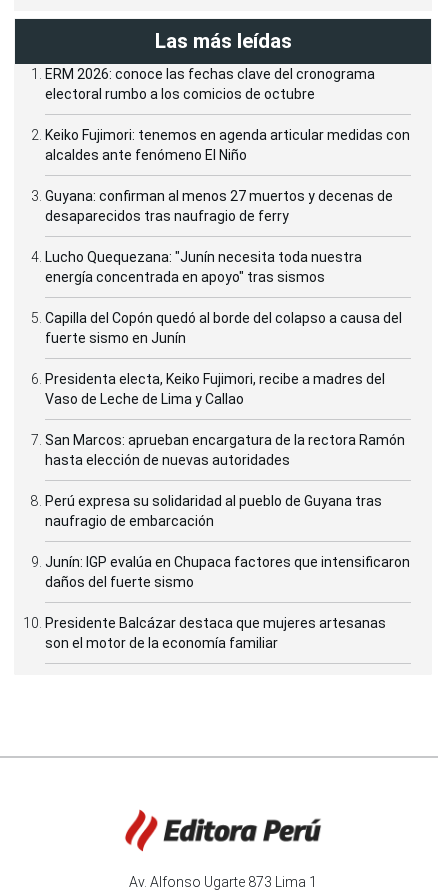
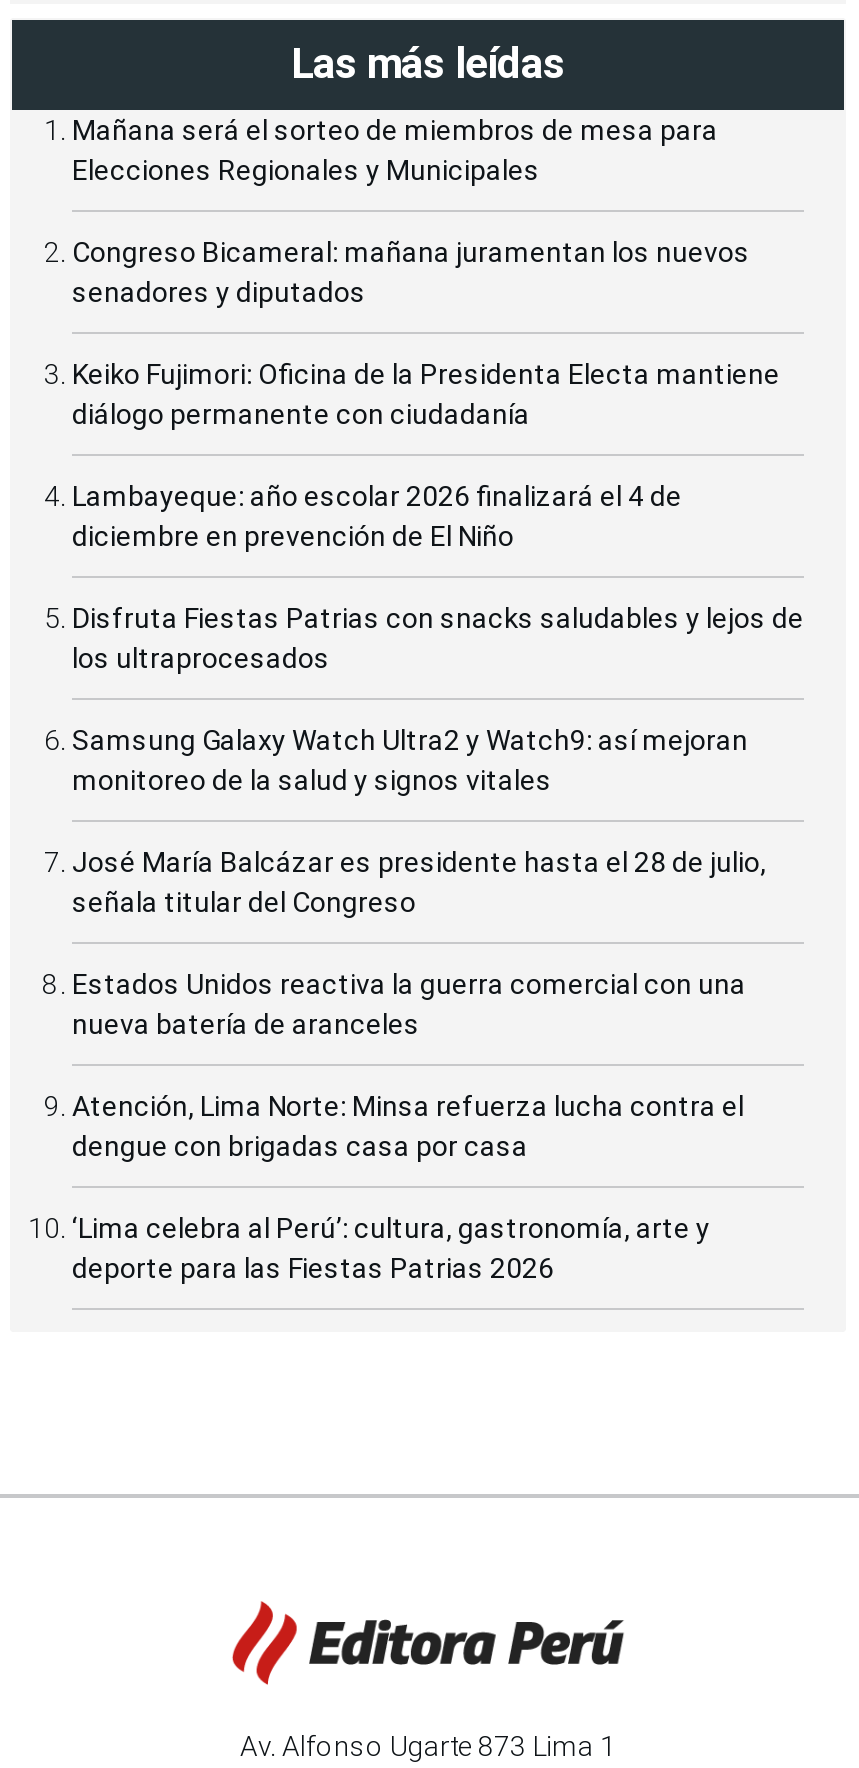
- ERM 2026: conoce las fechas clave del cronograma
- electoral rumbo a los comicios de octubre
+ Mañana será el sorteo de miembros de mesa para
+ Elecciones Regionales y Municipales

- Keiko Fujimori: tenemos en agenda articular medidas con
- alcaldes ante fenómeno El Niño
+ Congreso Bicameral: mañana juramentan los nuevos
+ senadores y diputados

- Guyana: confirman al menos 27 muertos y decenas de
- desaparecidos tras naufragio de ferry
+ Keiko Fujimori: Oficina de la Presidenta Electa mantiene
+ diálogo permanente con ciudadanía

- Lucho Quequezana: "Junín necesita toda nuestra
- energía concentrada en apoyo" tras sismos
+ Lambayeque: año escolar 2026 finalizará el 4 de
+ diciembre en prevención de El Niño

- Capilla del Copón quedó al borde del colapso a causa del
- fuerte sismo en Junín
+ Disfruta Fiestas Patrias con snacks saludables y lejos de
+ los ultraprocesados

- Presidenta electa, Keiko Fujimori, recibe a madres del
- Vaso de Leche de Lima y Callao
+ Samsung Galaxy Watch Ultra2 y Watch9: así mejoran
+ monitoreo de la salud y signos vitales

- San Marcos: aprueban encargatura de la rectora Ramón
- hasta elección de nuevas autoridades
+ José María Balcázar es presidente hasta el 28 de julio,
+ señala titular del Congreso

- Perú expresa su solidaridad al pueblo de Guyana tras
- naufragio de embarcación
+ Estados Unidos reactiva la guerra comercial con una
+ nueva batería de aranceles

- Junín: IGP evalúa en Chupaca factores que intensificaron
- daños del fuerte sismo
+ Atención, Lima Norte: Minsa refuerza lucha contra el
+ dengue con brigadas casa por casa

- Presidente Balcázar destaca que mujeres artesanas
- son el motor de la economía familiar
+ ‘Lima celebra al Perú’: cultura, gastronomía, arte y
+ deporte para las Fiestas Patrias 2026
